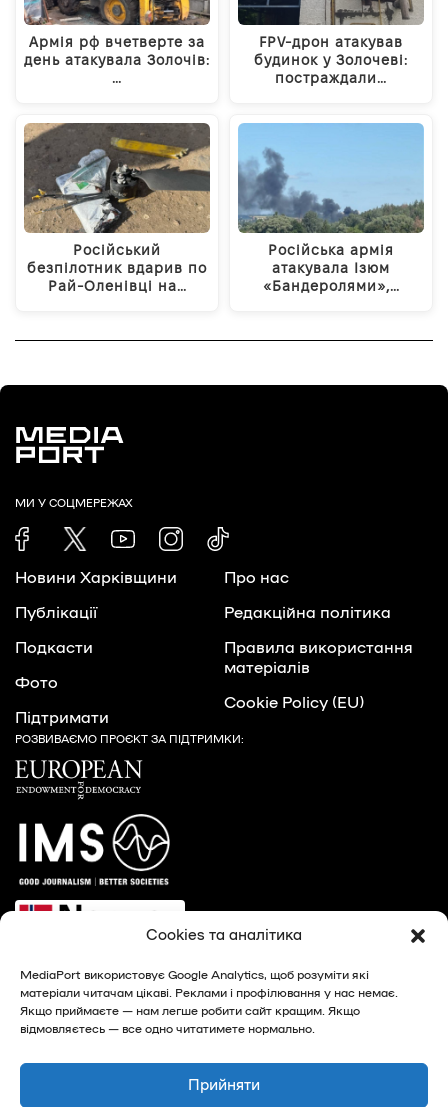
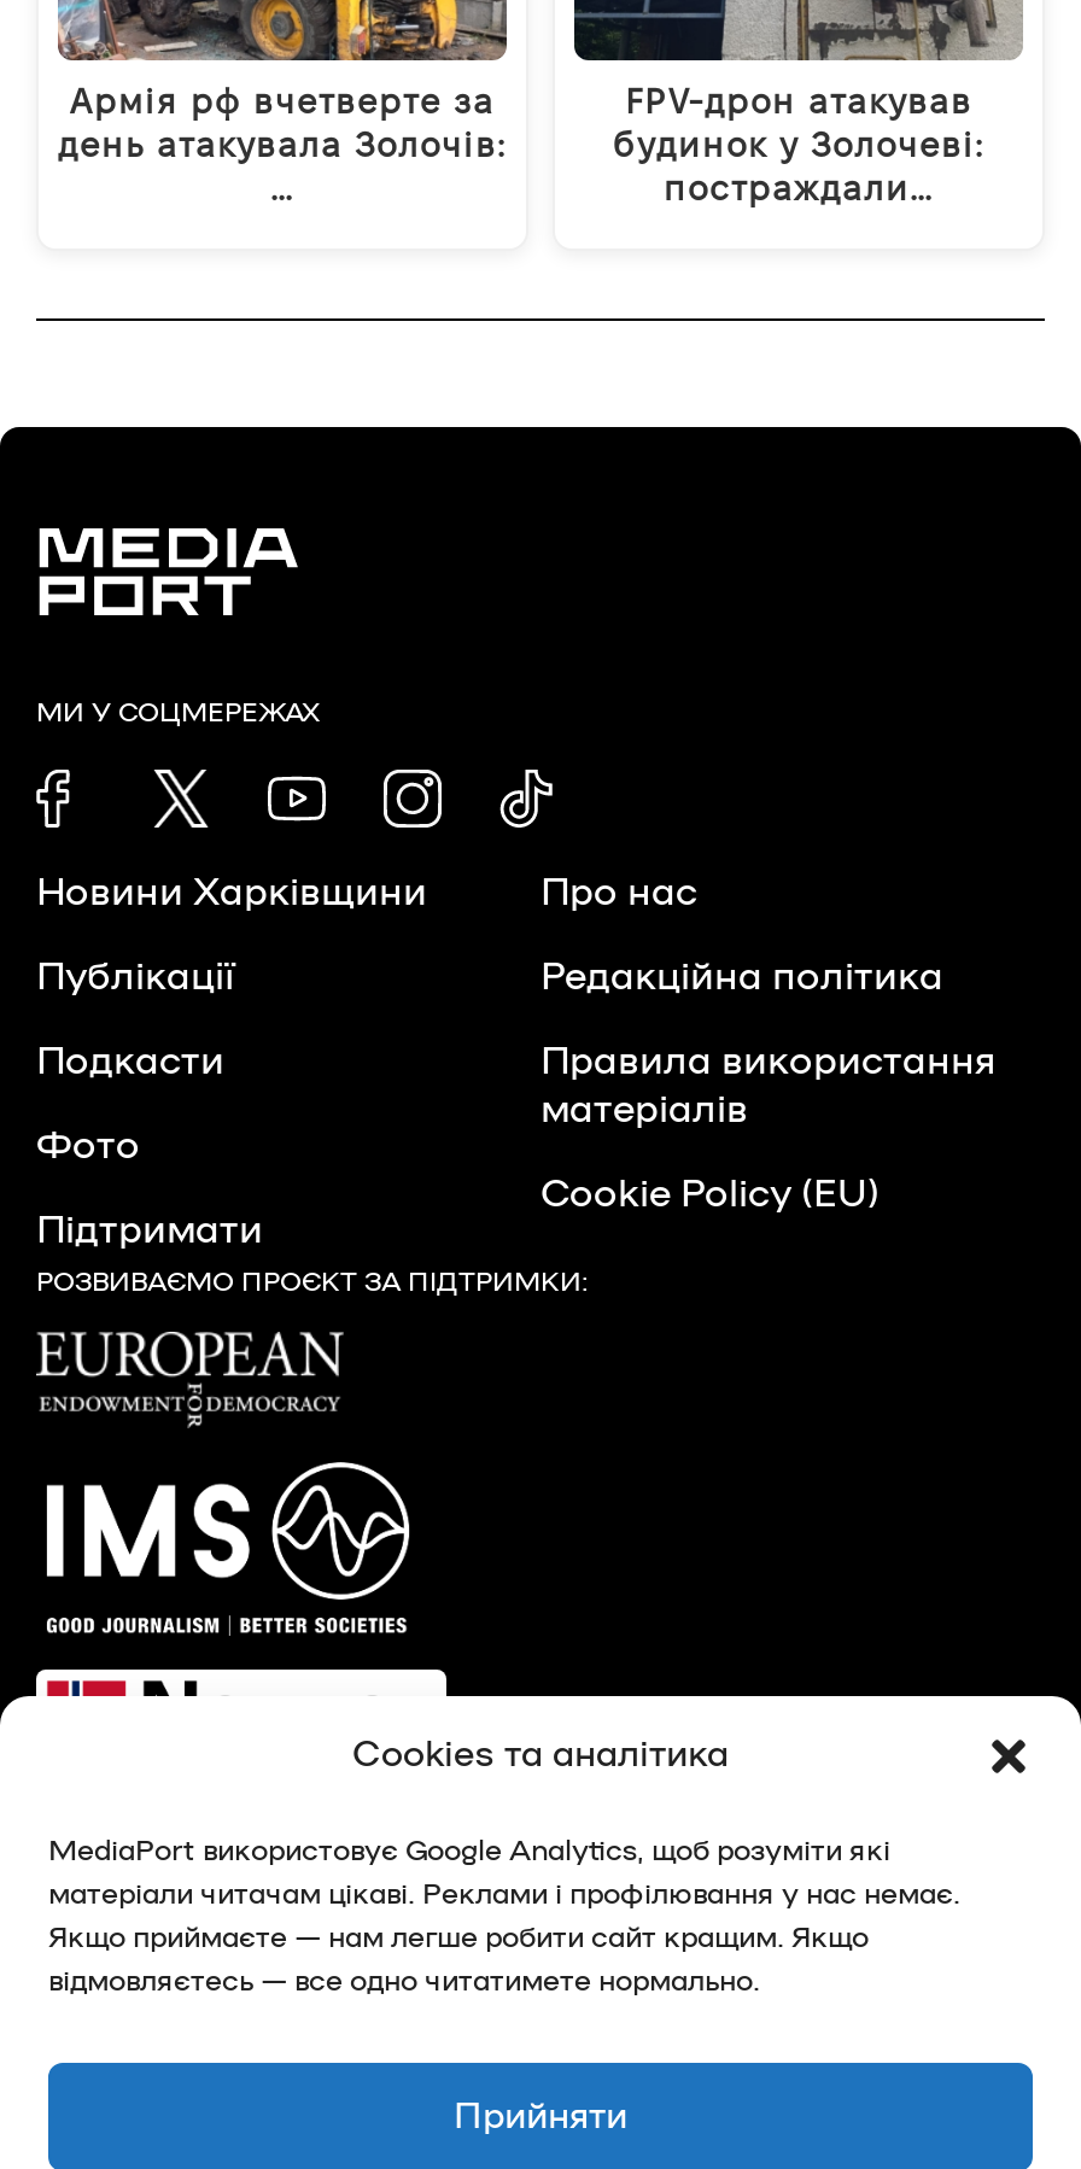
- [image]
- Російський
- безпілотник вдарив по
- Рай-Оленівці на…

- [image]
- Російська армія
- атакувала Ізюм
- «Бандеролями»,…
